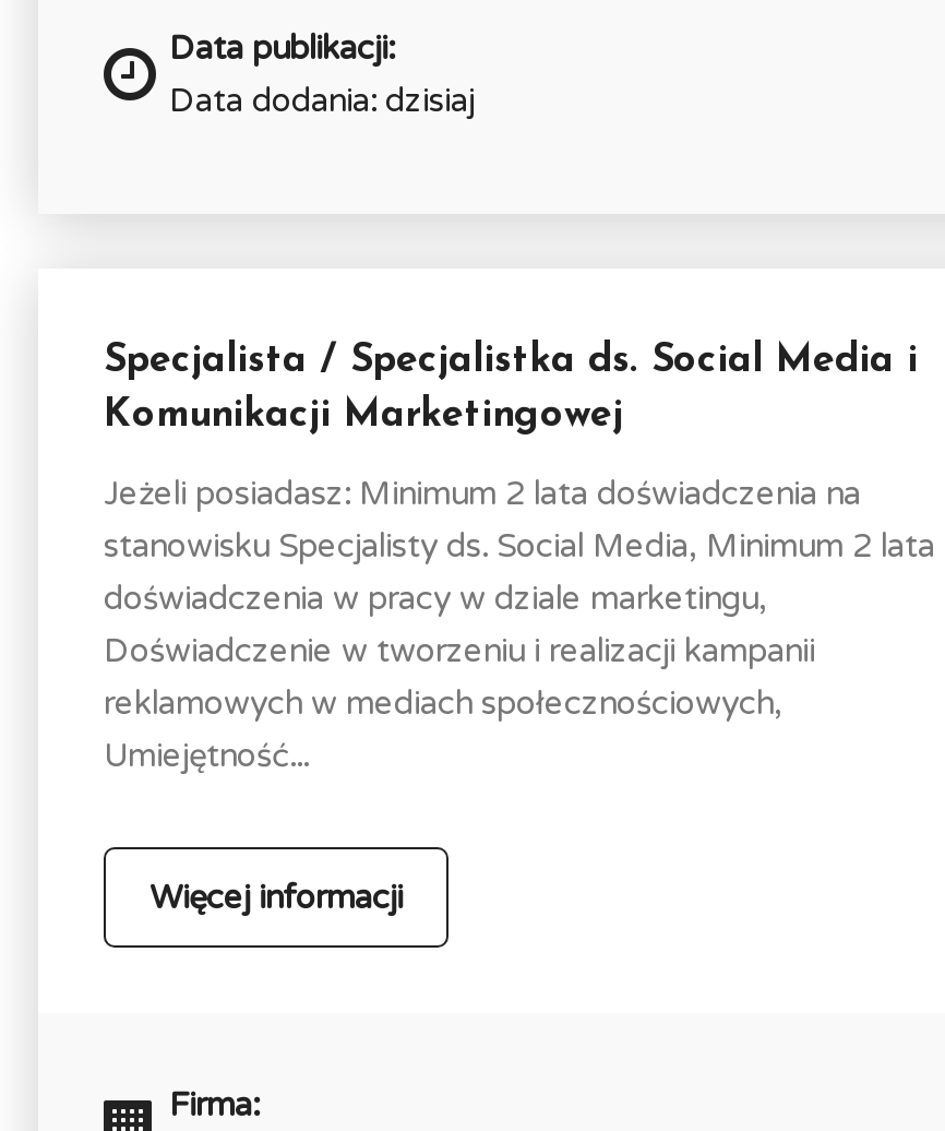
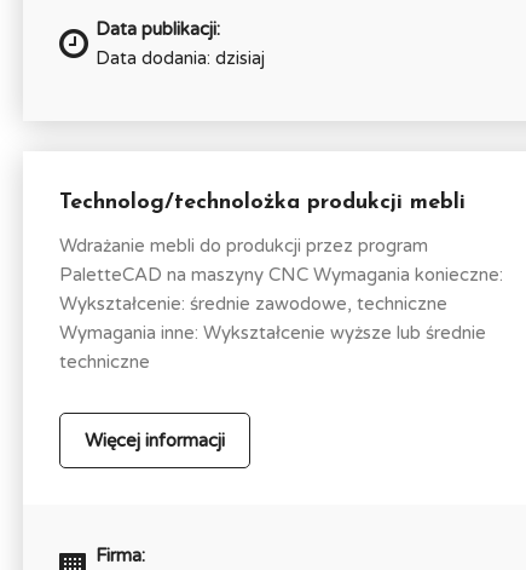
- Specjalista / Specjalistka ds. Social Media i
- Komunikacji Marketingowej
+ Technolog/technolożka produkcji mebli

- Jeżeli posiadasz: Minimum 2 lata doświadczenia na
- stanowisku Specjalisty ds. Social Media, Minimum 2 lata
- doświadczenia w pracy w dziale marketingu,
- Doświadczenie w tworzeniu i realizacji kampanii
- reklamowych w mediach społecznościowych,
- Umiejętność...
+ Wdrażanie mebli do produkcji przez program
+ PaletteCAD na maszyny CNC Wymagania konieczne:
+ Wykształcenie: średnie zawodowe, techniczne
+ Wymagania inne: Wykształcenie wyższe lub średnie
+ techniczne
